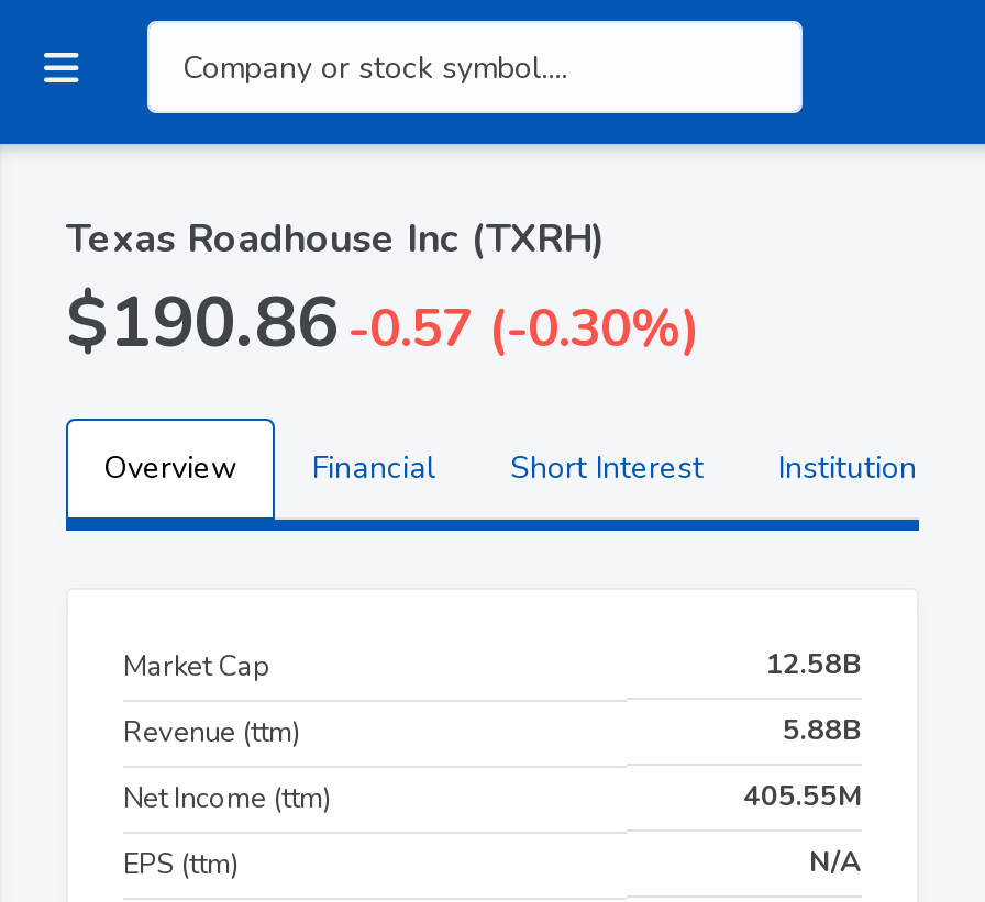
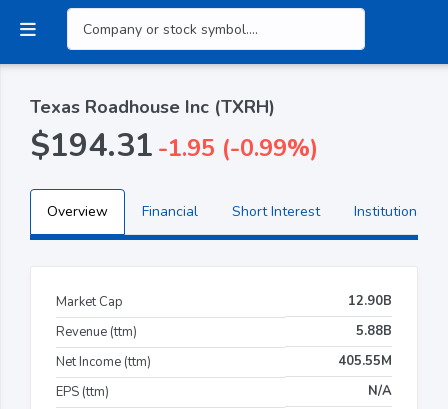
- $190.86 -0.57 (-0.30%)
+ $194.31 -1.95 (-0.99%)

- 12.58B
+ 12.90B
